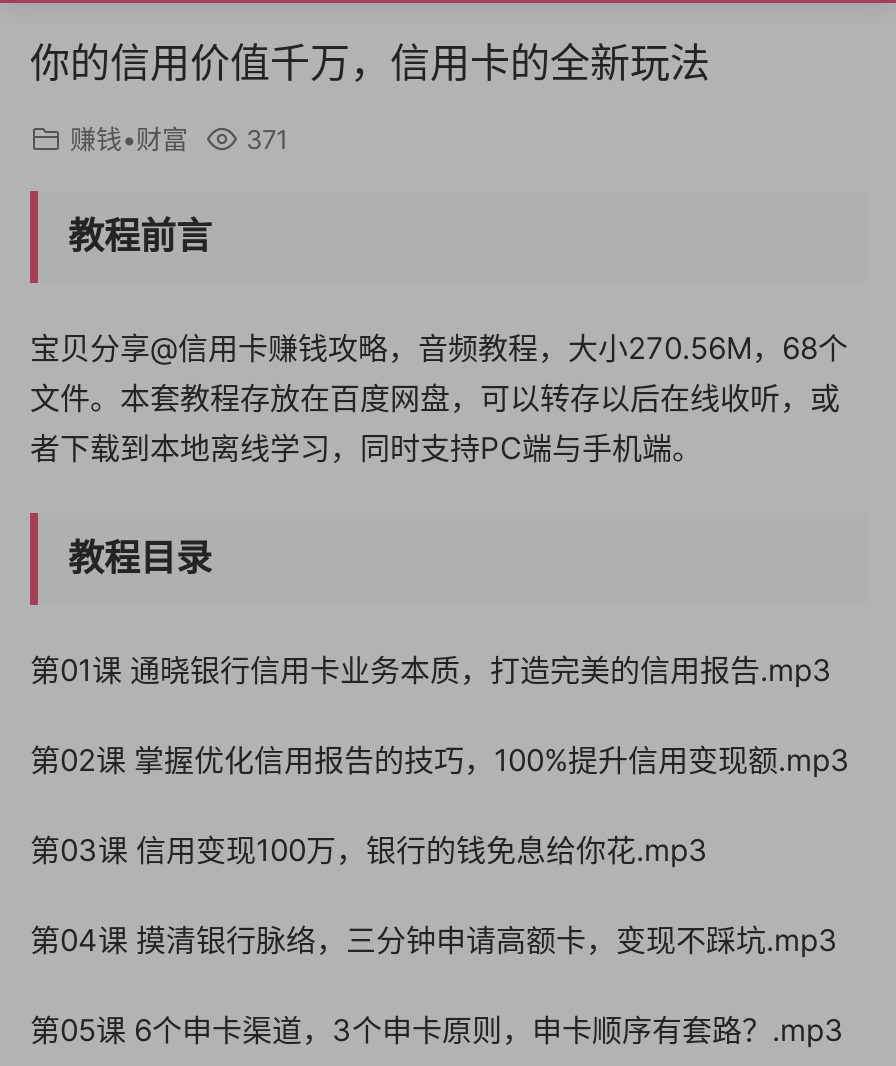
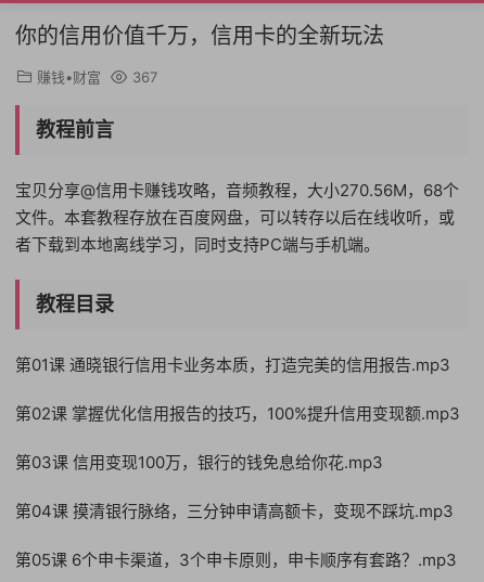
- 赚钱•财富 371
+ 赚钱•财富 367
